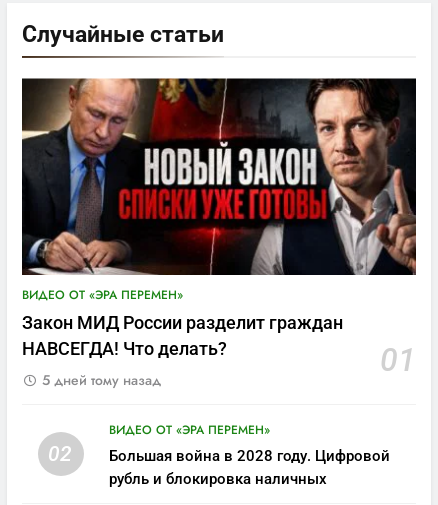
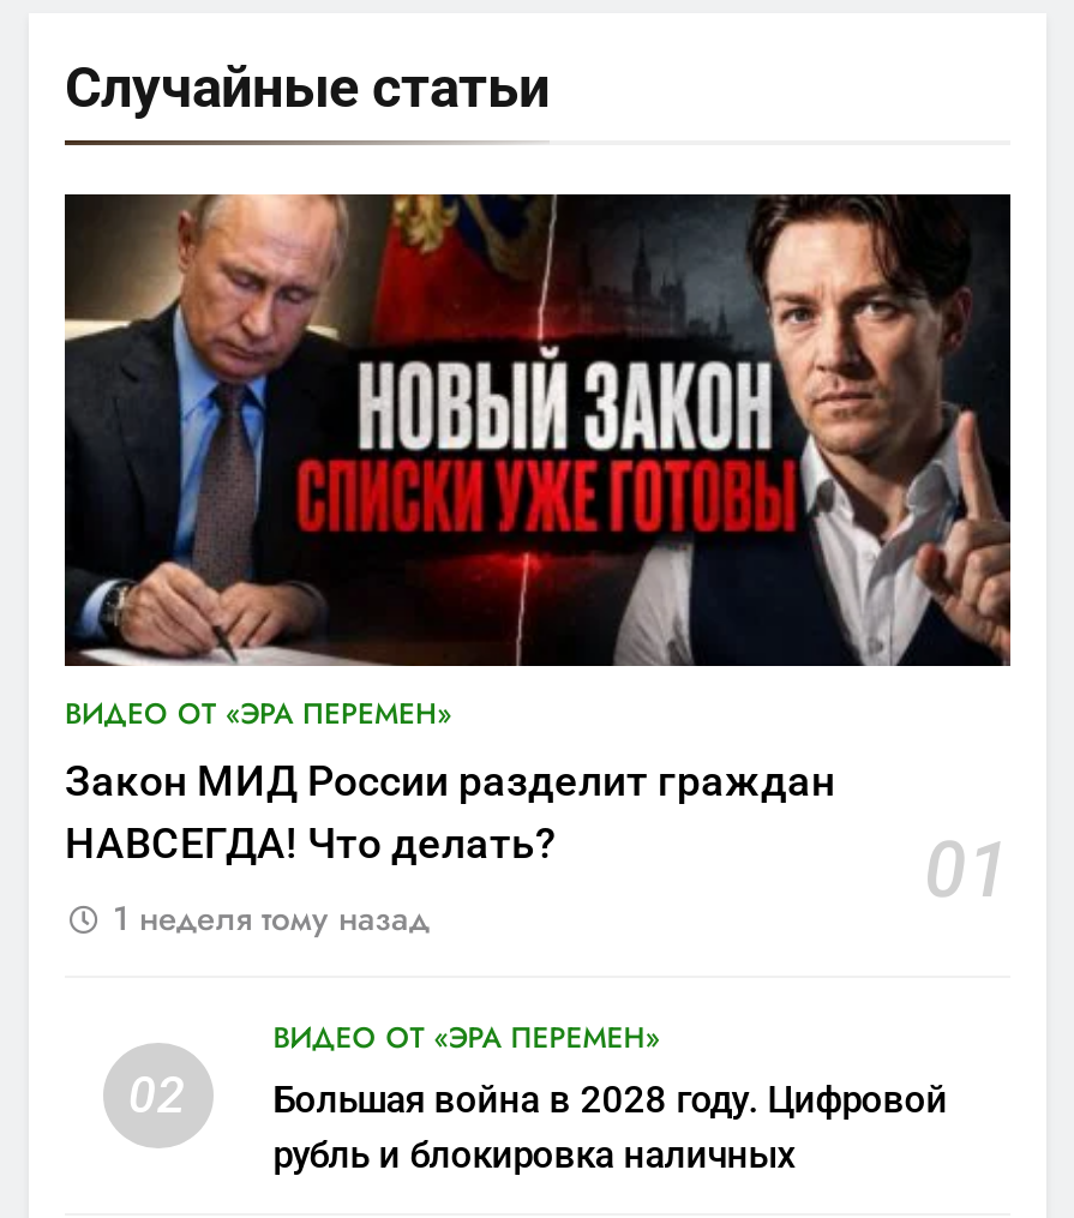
- 5 дней тому назад
+ 1 неделя тому назад
